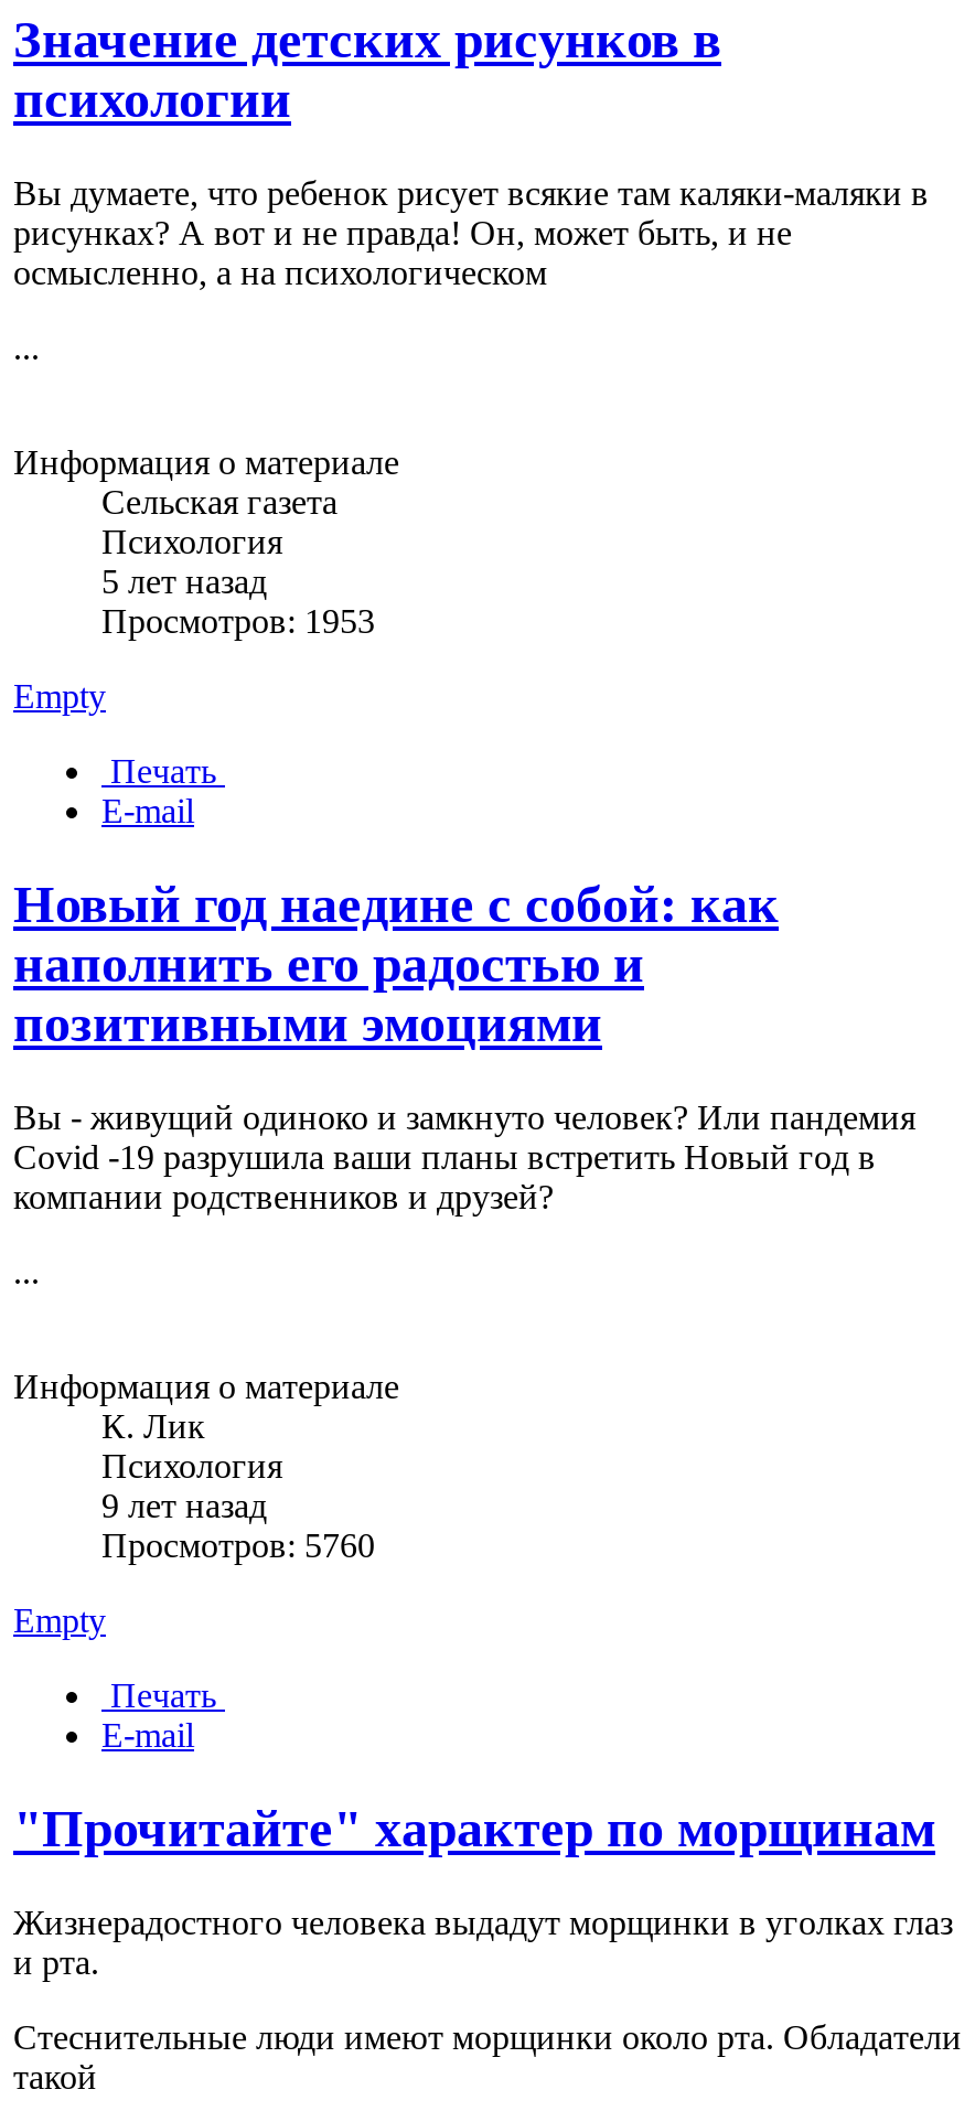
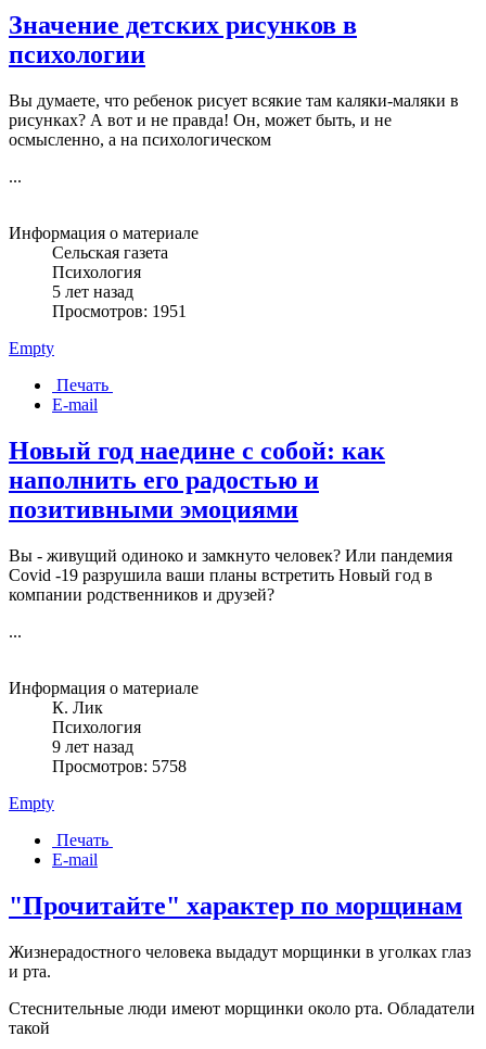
- Просмотров: 1953
+ Просмотров: 1951

- Просмотров: 5760
+ Просмотров: 5758
